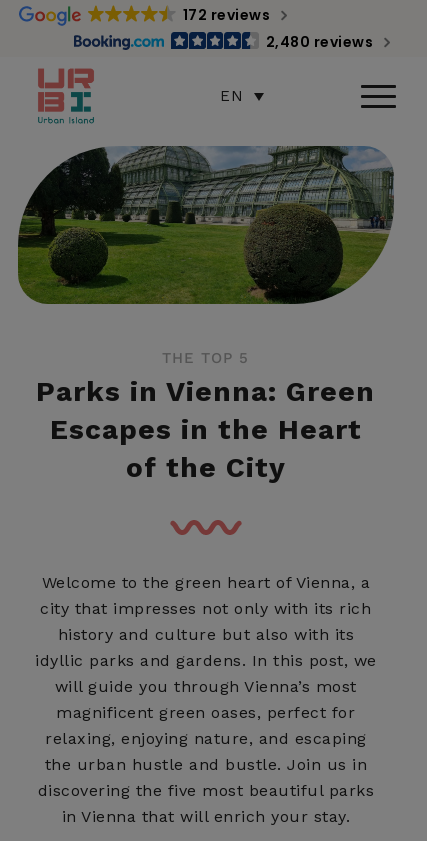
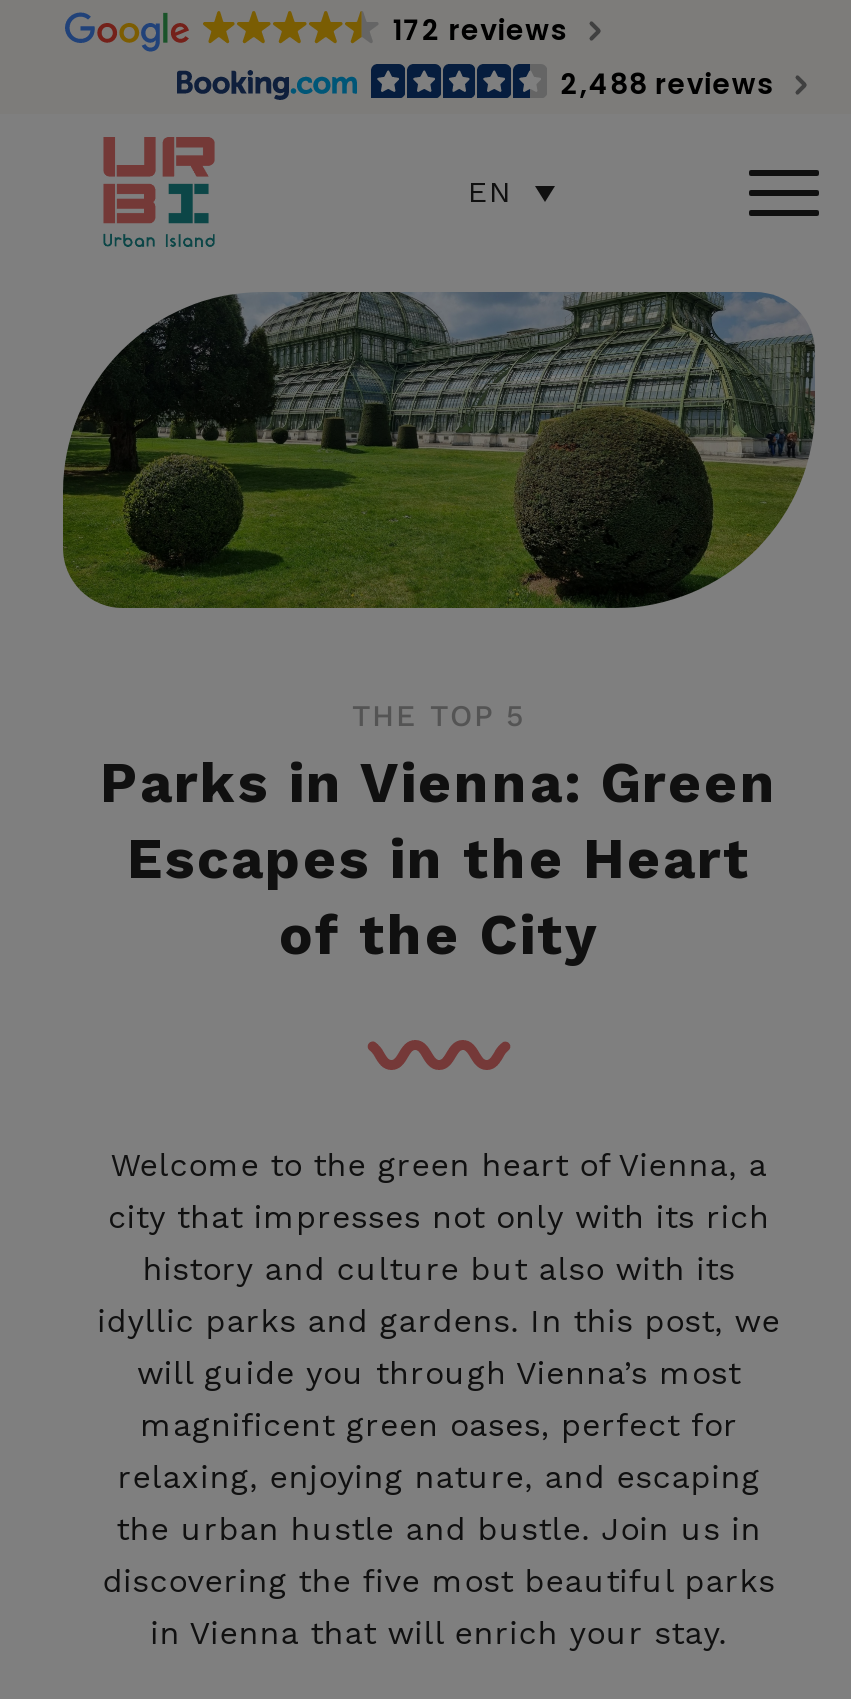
- 2,480 reviews
+ 2,488 reviews
